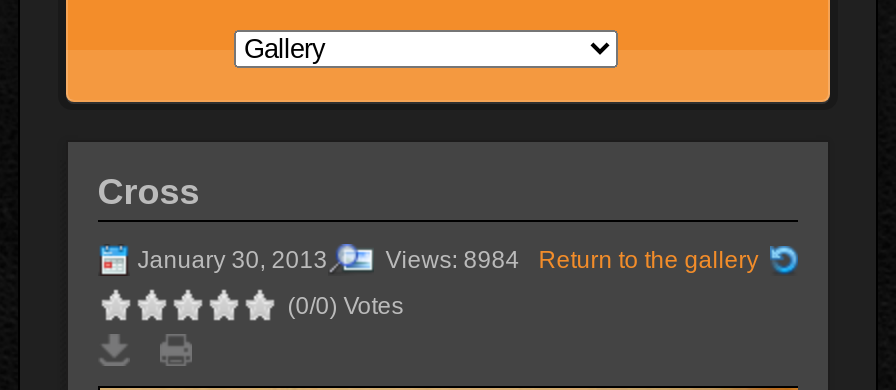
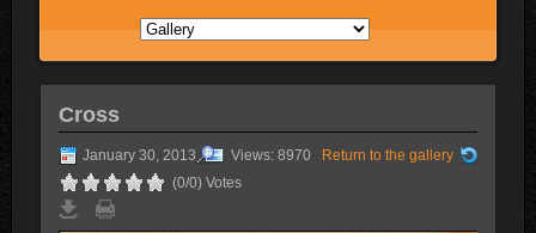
- Views: 8984 Return to the gallery
+ Views: 8970 Return to the gallery
